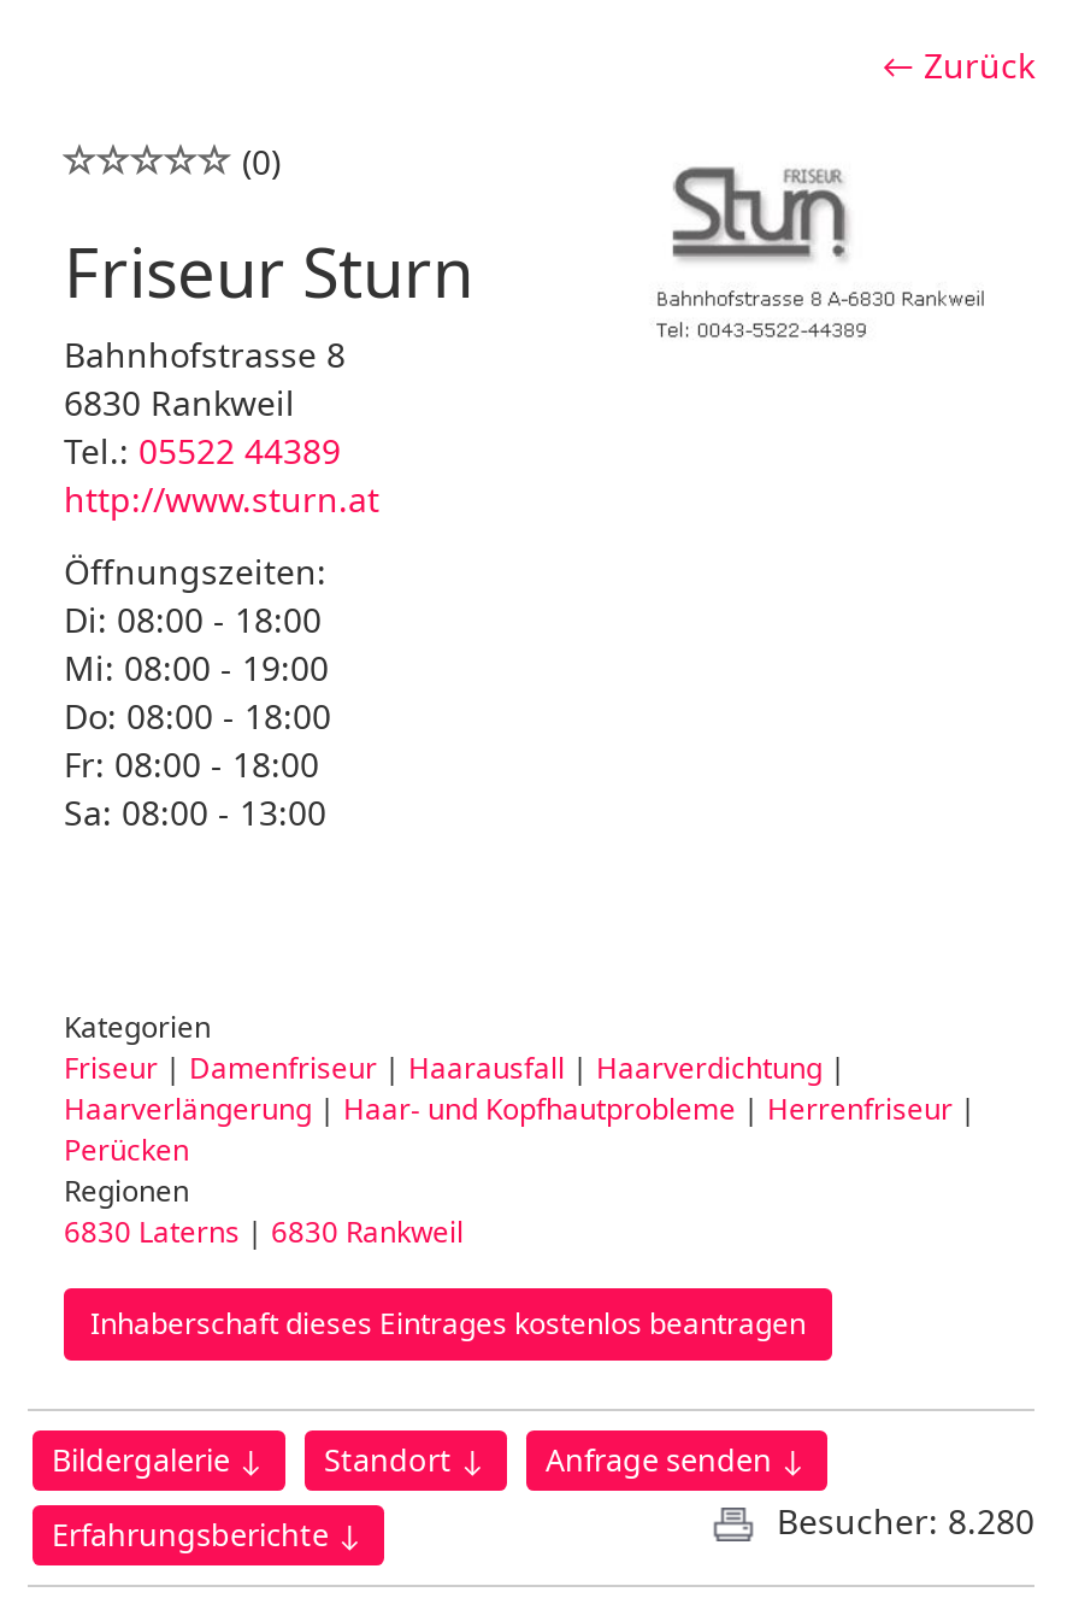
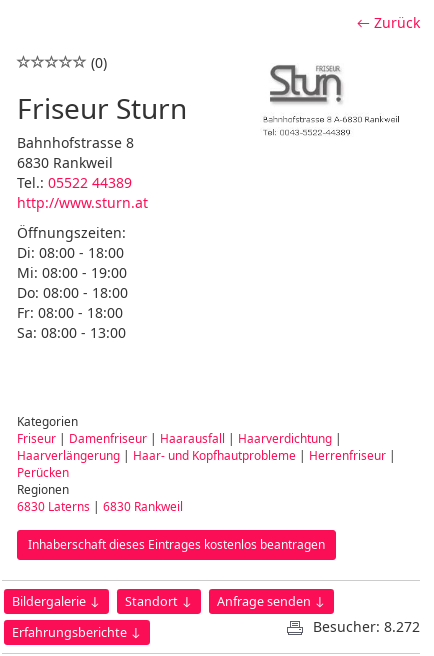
- Besucher: 8.280
+ Besucher: 8.272
